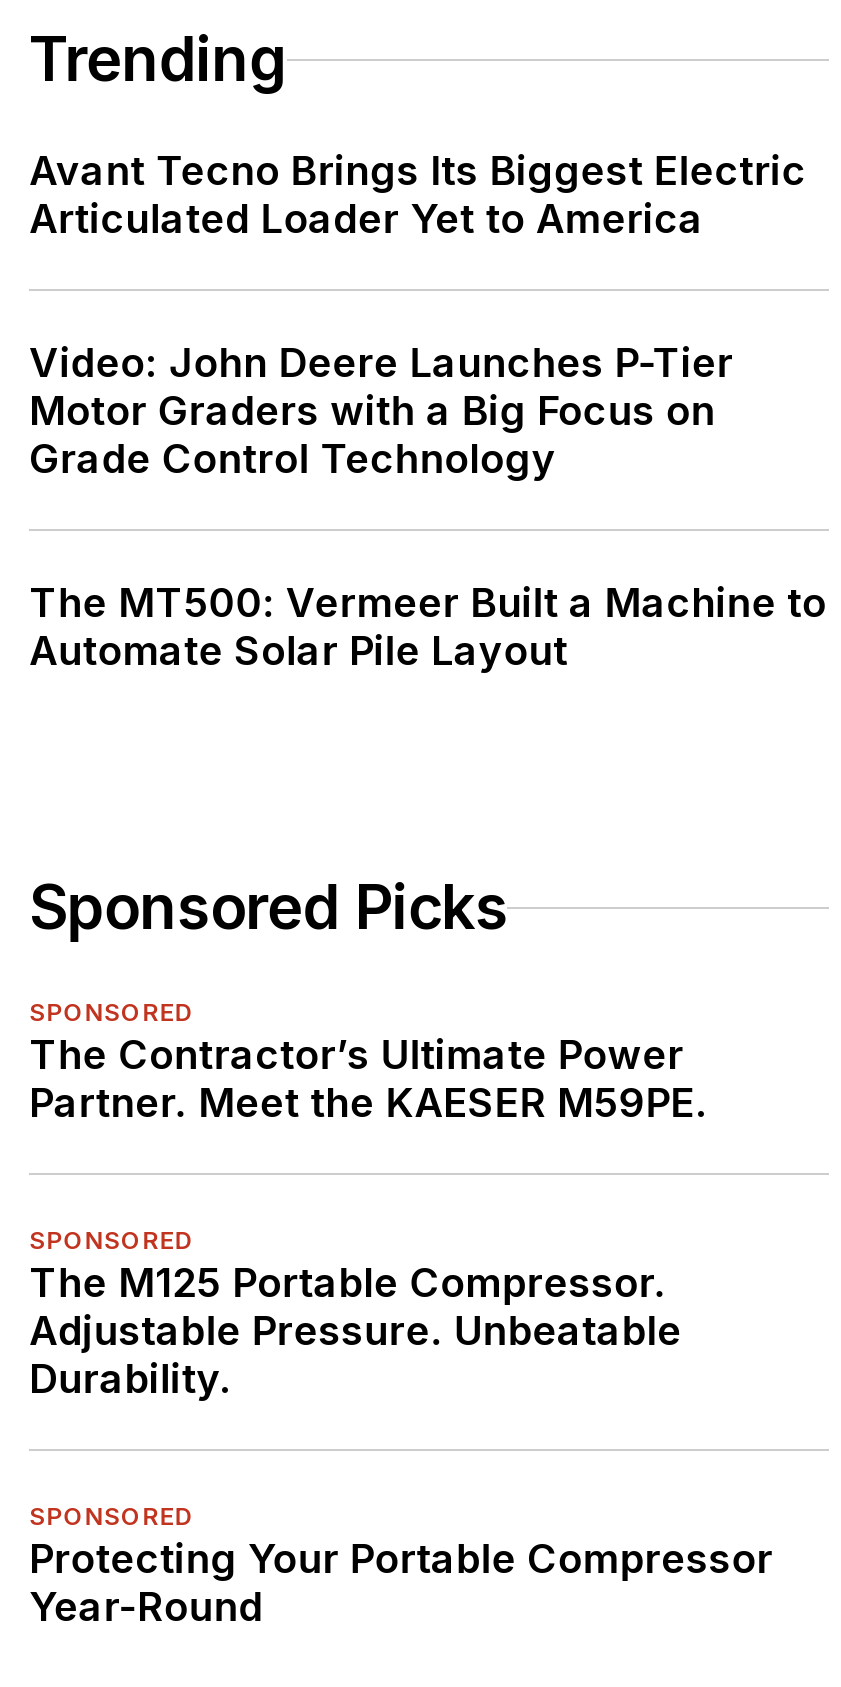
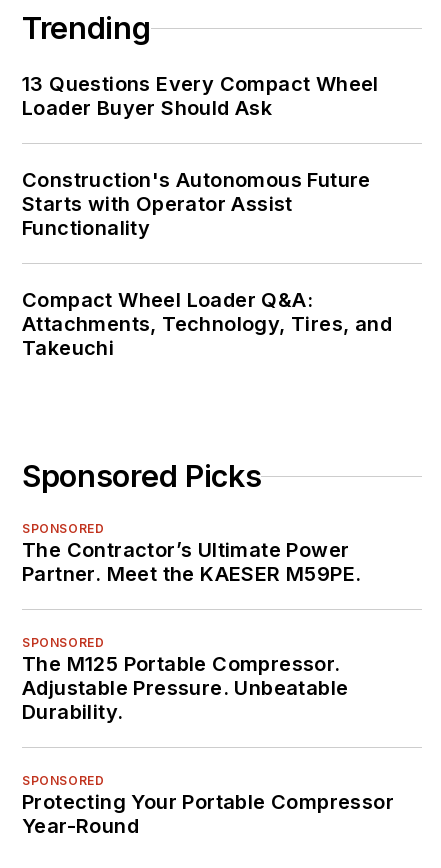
- Avant Tecno Brings Its Biggest Electric
- Articulated Loader Yet to America
+ 13 Questions Every Compact Wheel
+ Loader Buyer Should Ask

- Video: John Deere Launches P-Tier
- Motor Graders with a Big Focus on
- Grade Control Technology
+ Construction's Autonomous Future
+ Starts with Operator Assist
+ Functionality

- The MT500: Vermeer Built a Machine to
- Automate Solar Pile Layout
+ Compact Wheel Loader Q&A:
+ Attachments, Technology, Tires, and
+ Takeuchi
